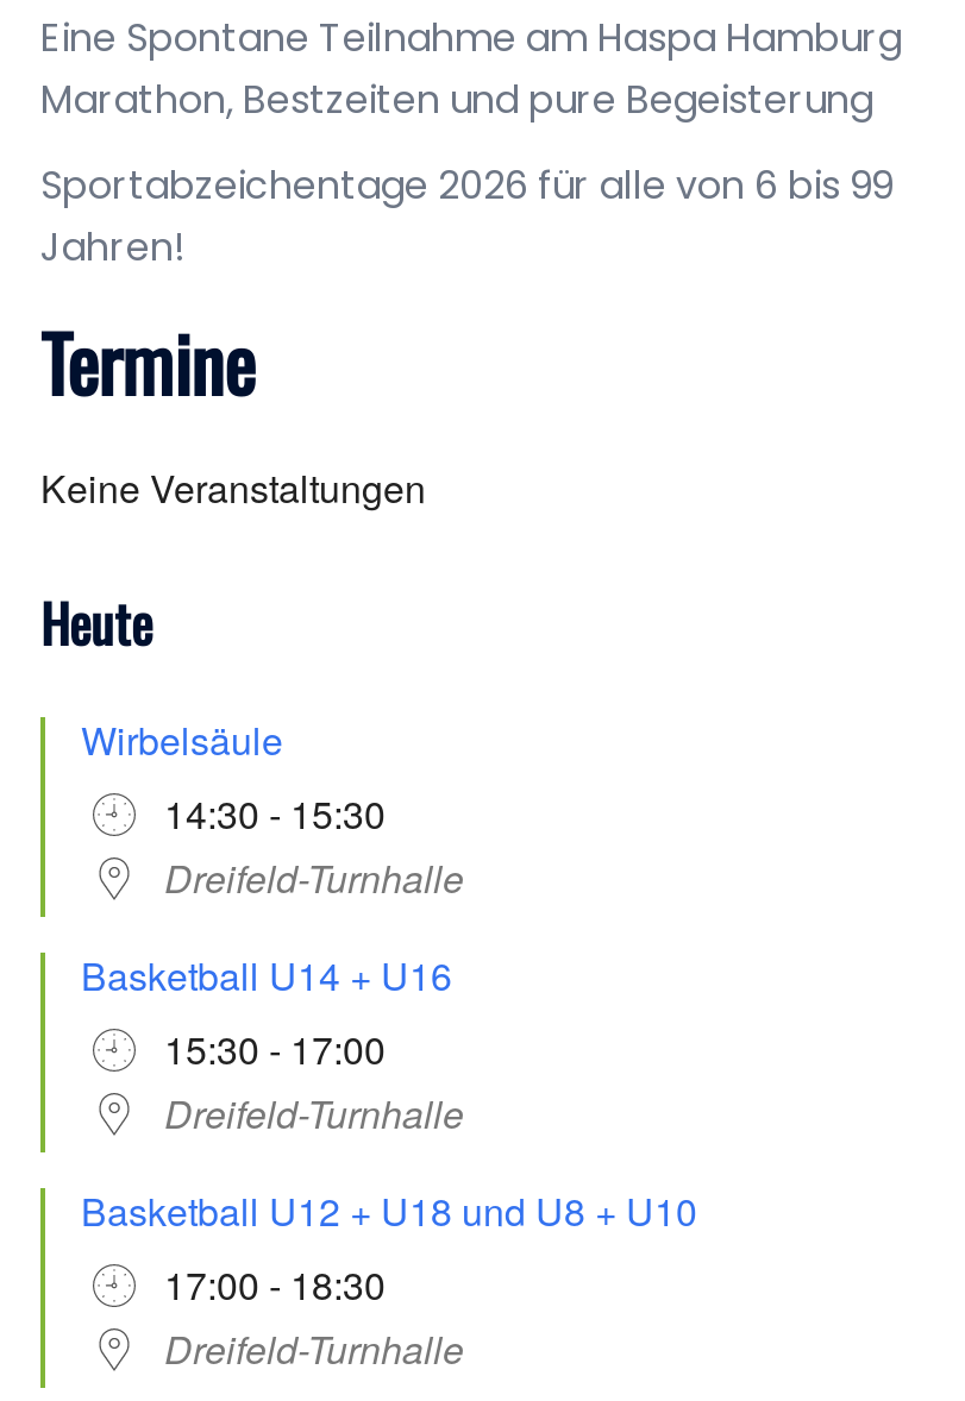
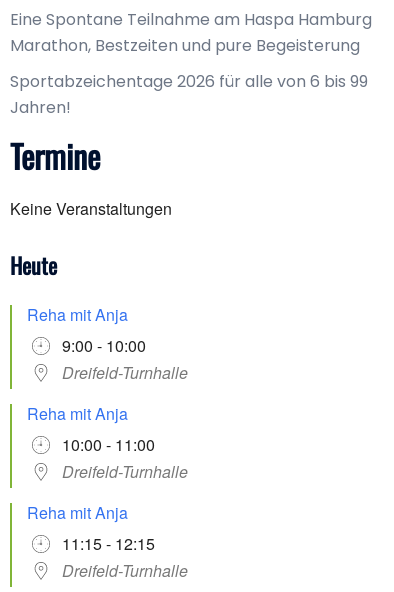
- Wirbelsäule
- 14:30 - 15:30
+ Reha mit Anja
+ 9:00 - 10:00

- Basketball U14 + U16
- 15:30 - 17:00
+ Reha mit Anja
+ 10:00 - 11:00

- Basketball U12 + U18 und U8 + U10
- 17:00 - 18:30
+ Reha mit Anja
+ 11:15 - 12:15
